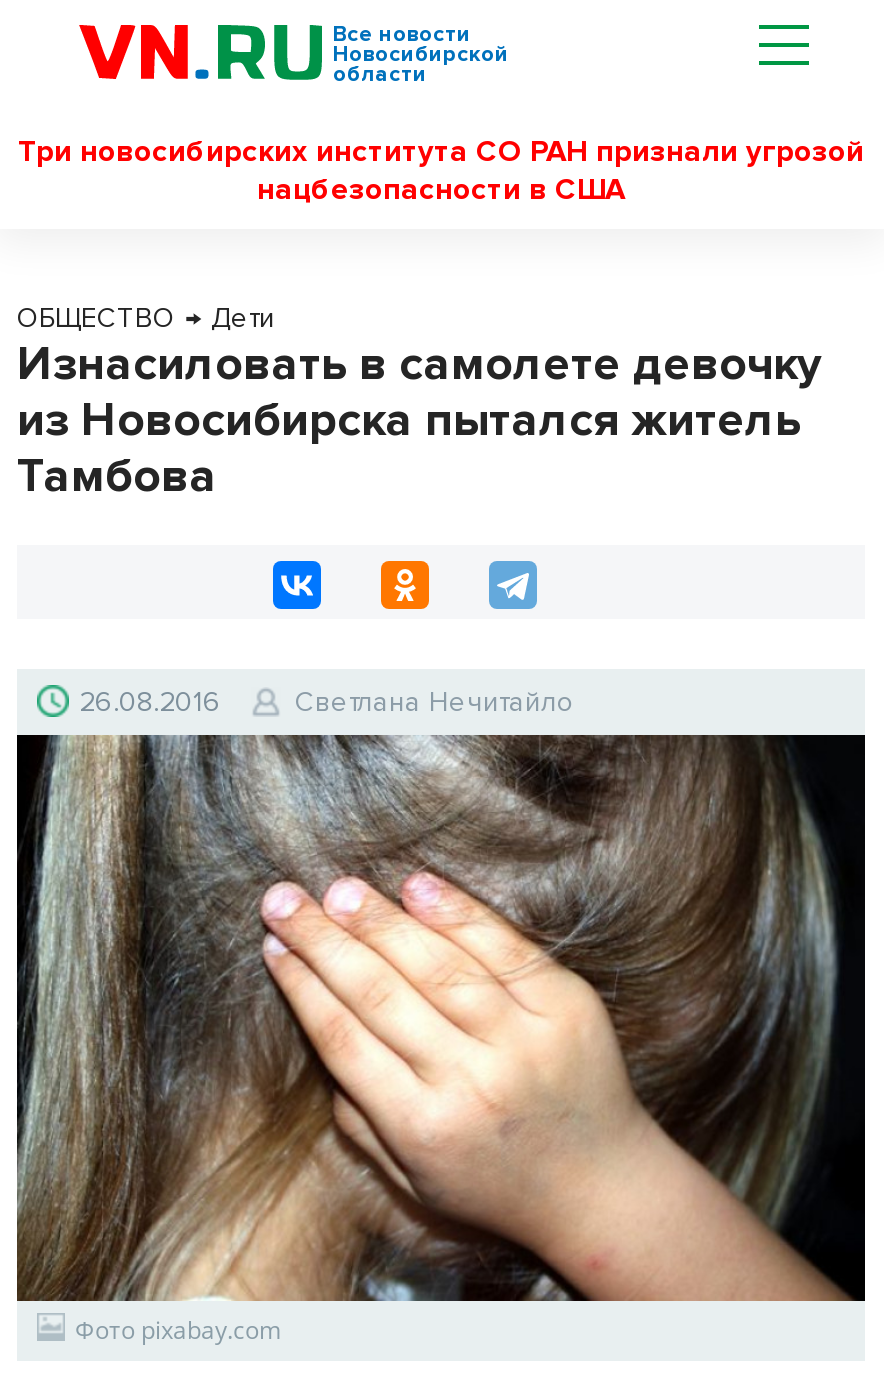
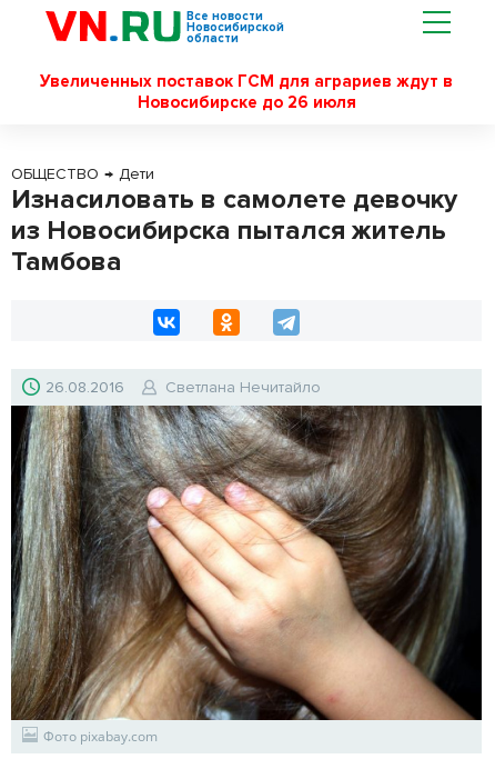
- Три новосибирских института СО РАН признали угрозой
- нацбезопасности в США
+ Увеличенных поставок ГСМ для аграриев ждут в
+ Новосибирске до 26 июля
